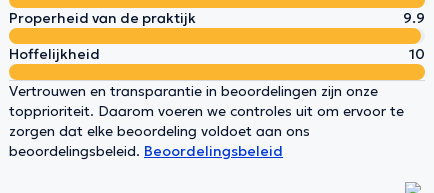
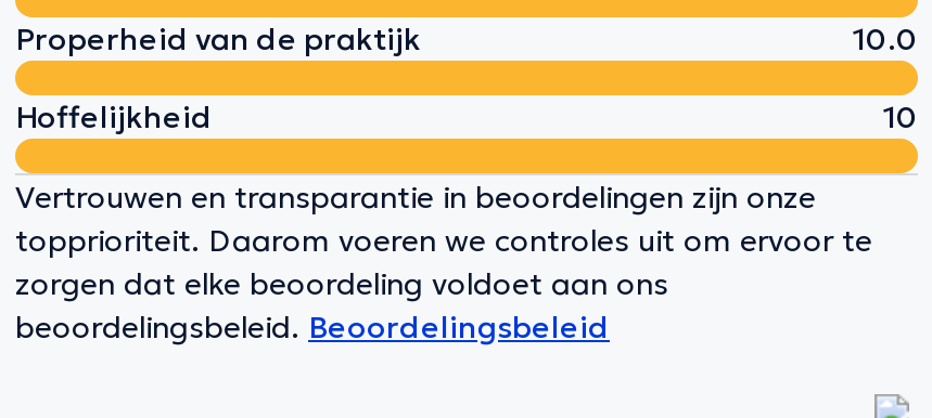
- 9.9
+ 10.0
